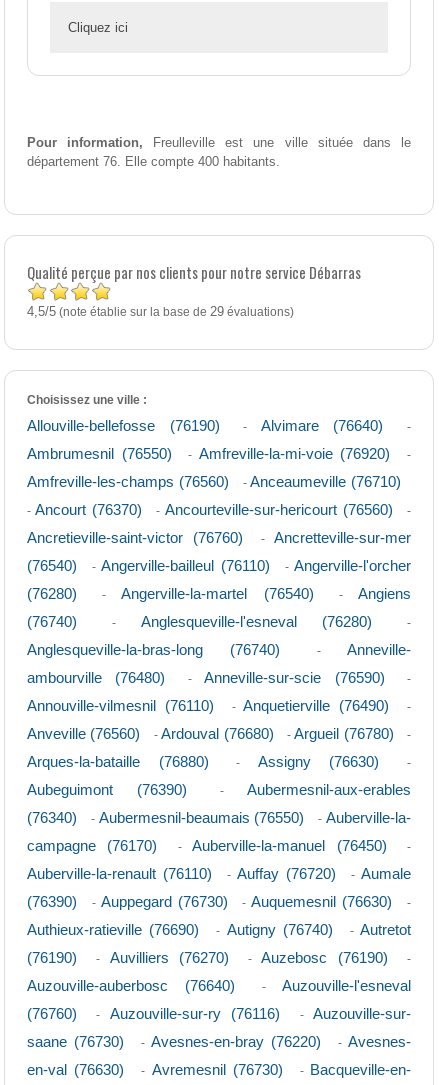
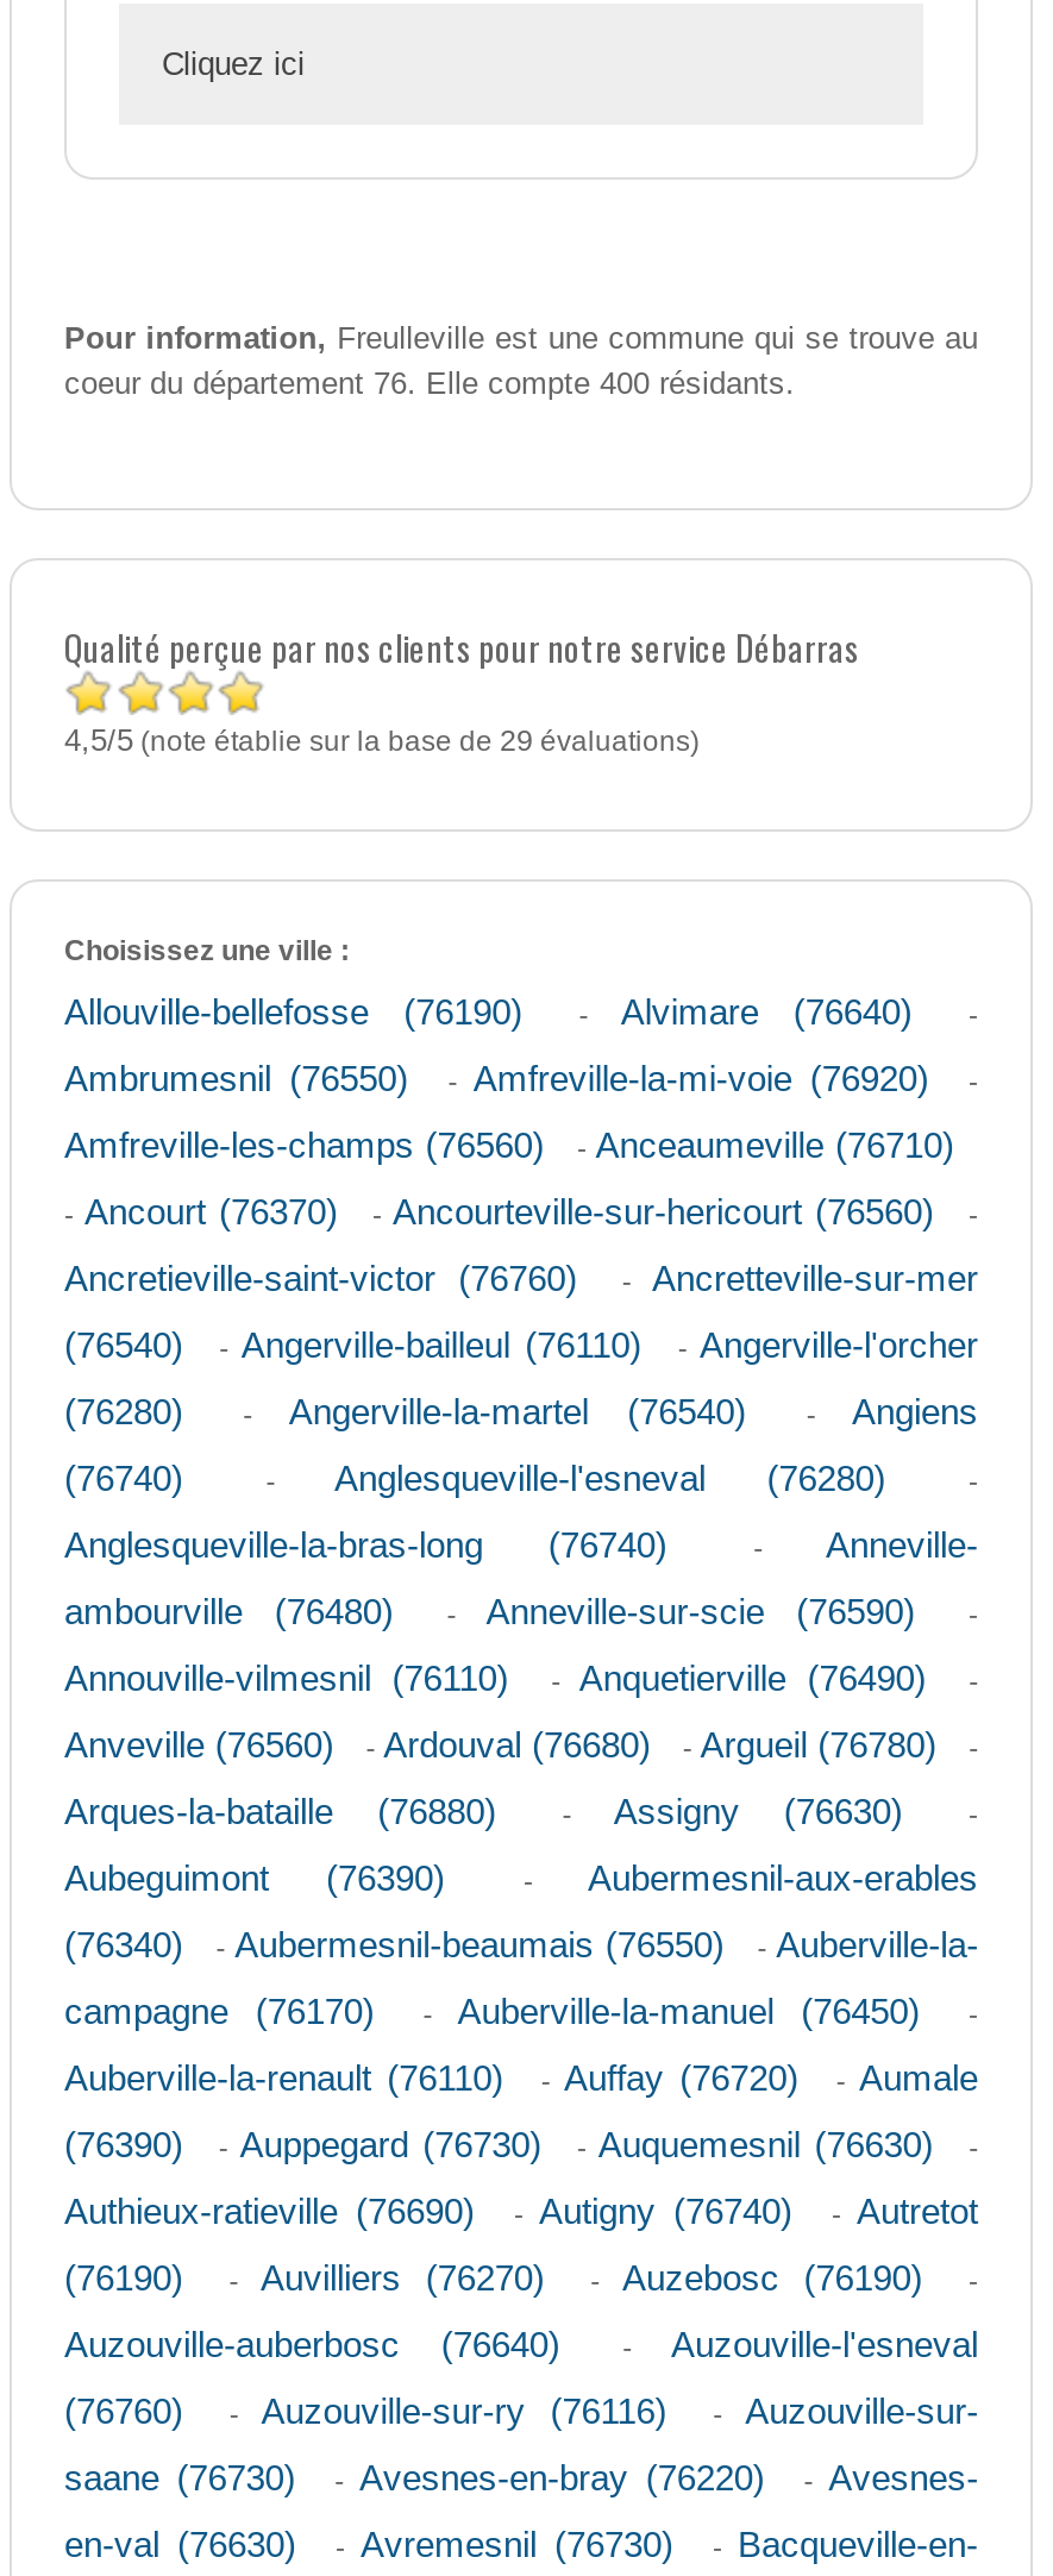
- Pour information, Freulleville est une ville située dans le
- département 76. Elle compte 400 habitants.
+ Pour information, Freulleville est une commune qui se trouve au
+ coeur du département 76. Elle compte 400 résidants.
